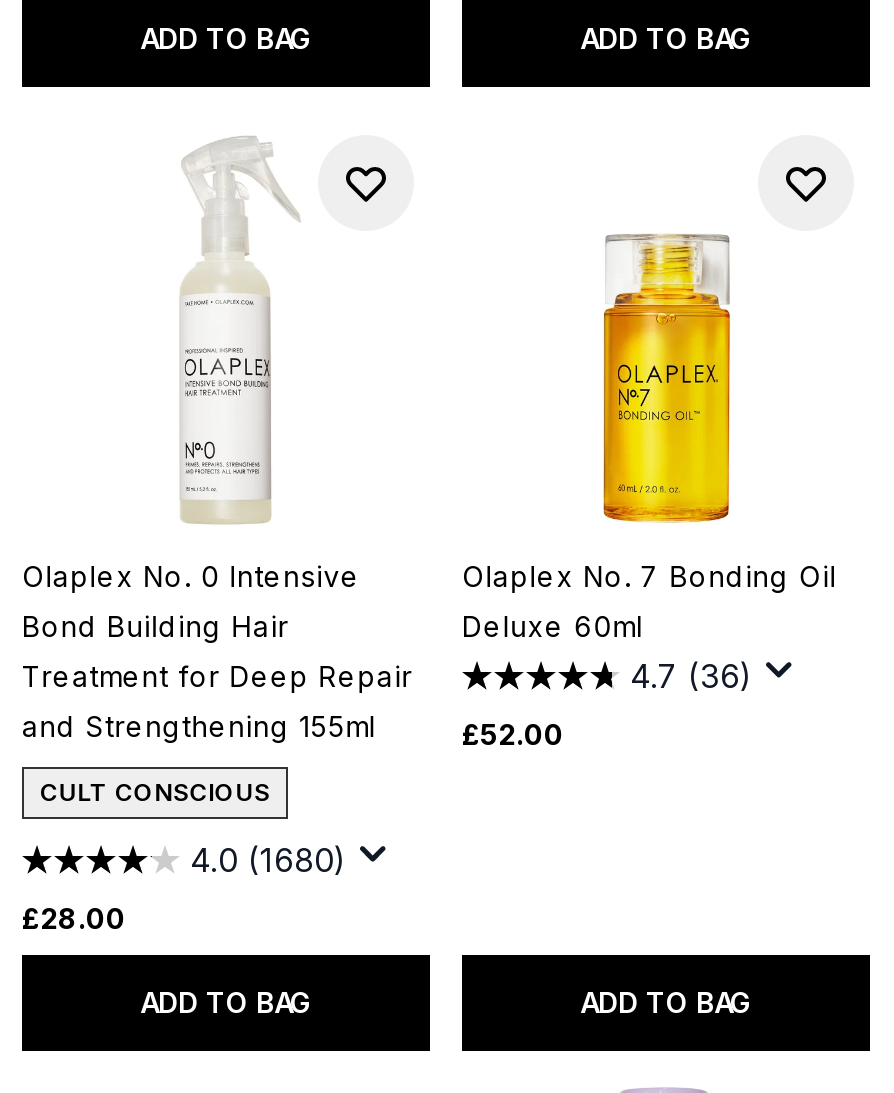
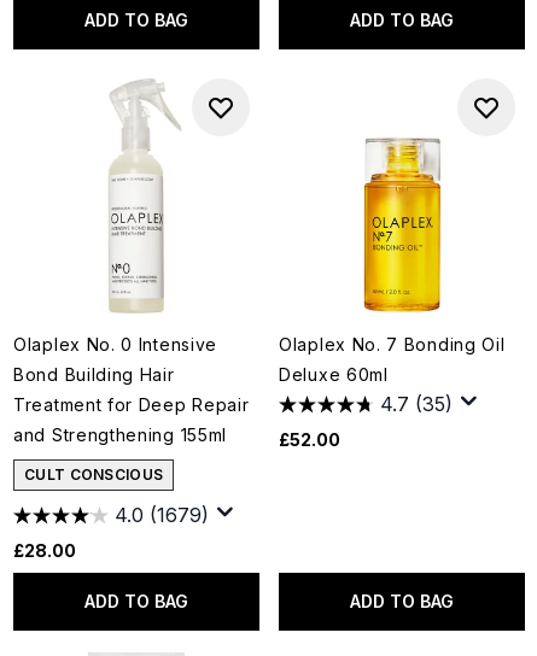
- 4.7 (36)
+ 4.7 (35)

- 4.0 (1680)
+ 4.0 (1679)
